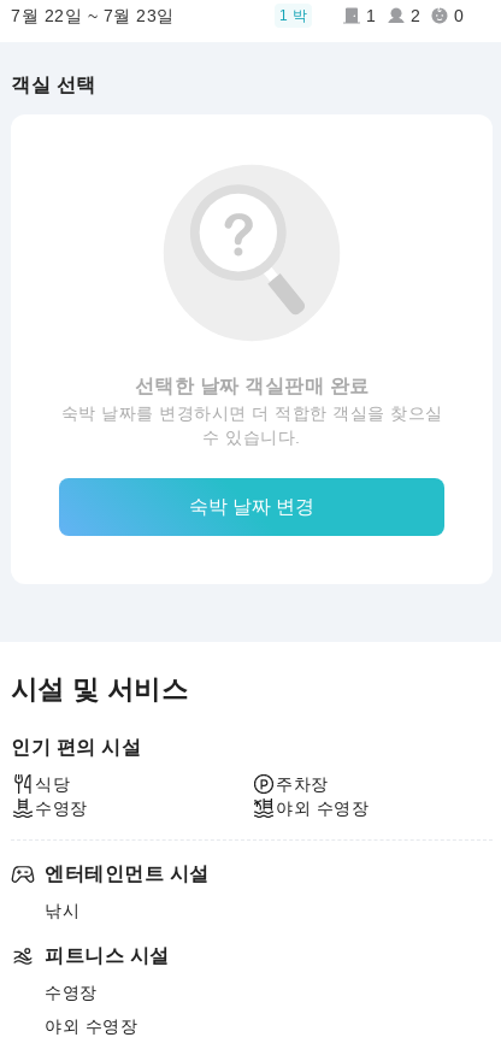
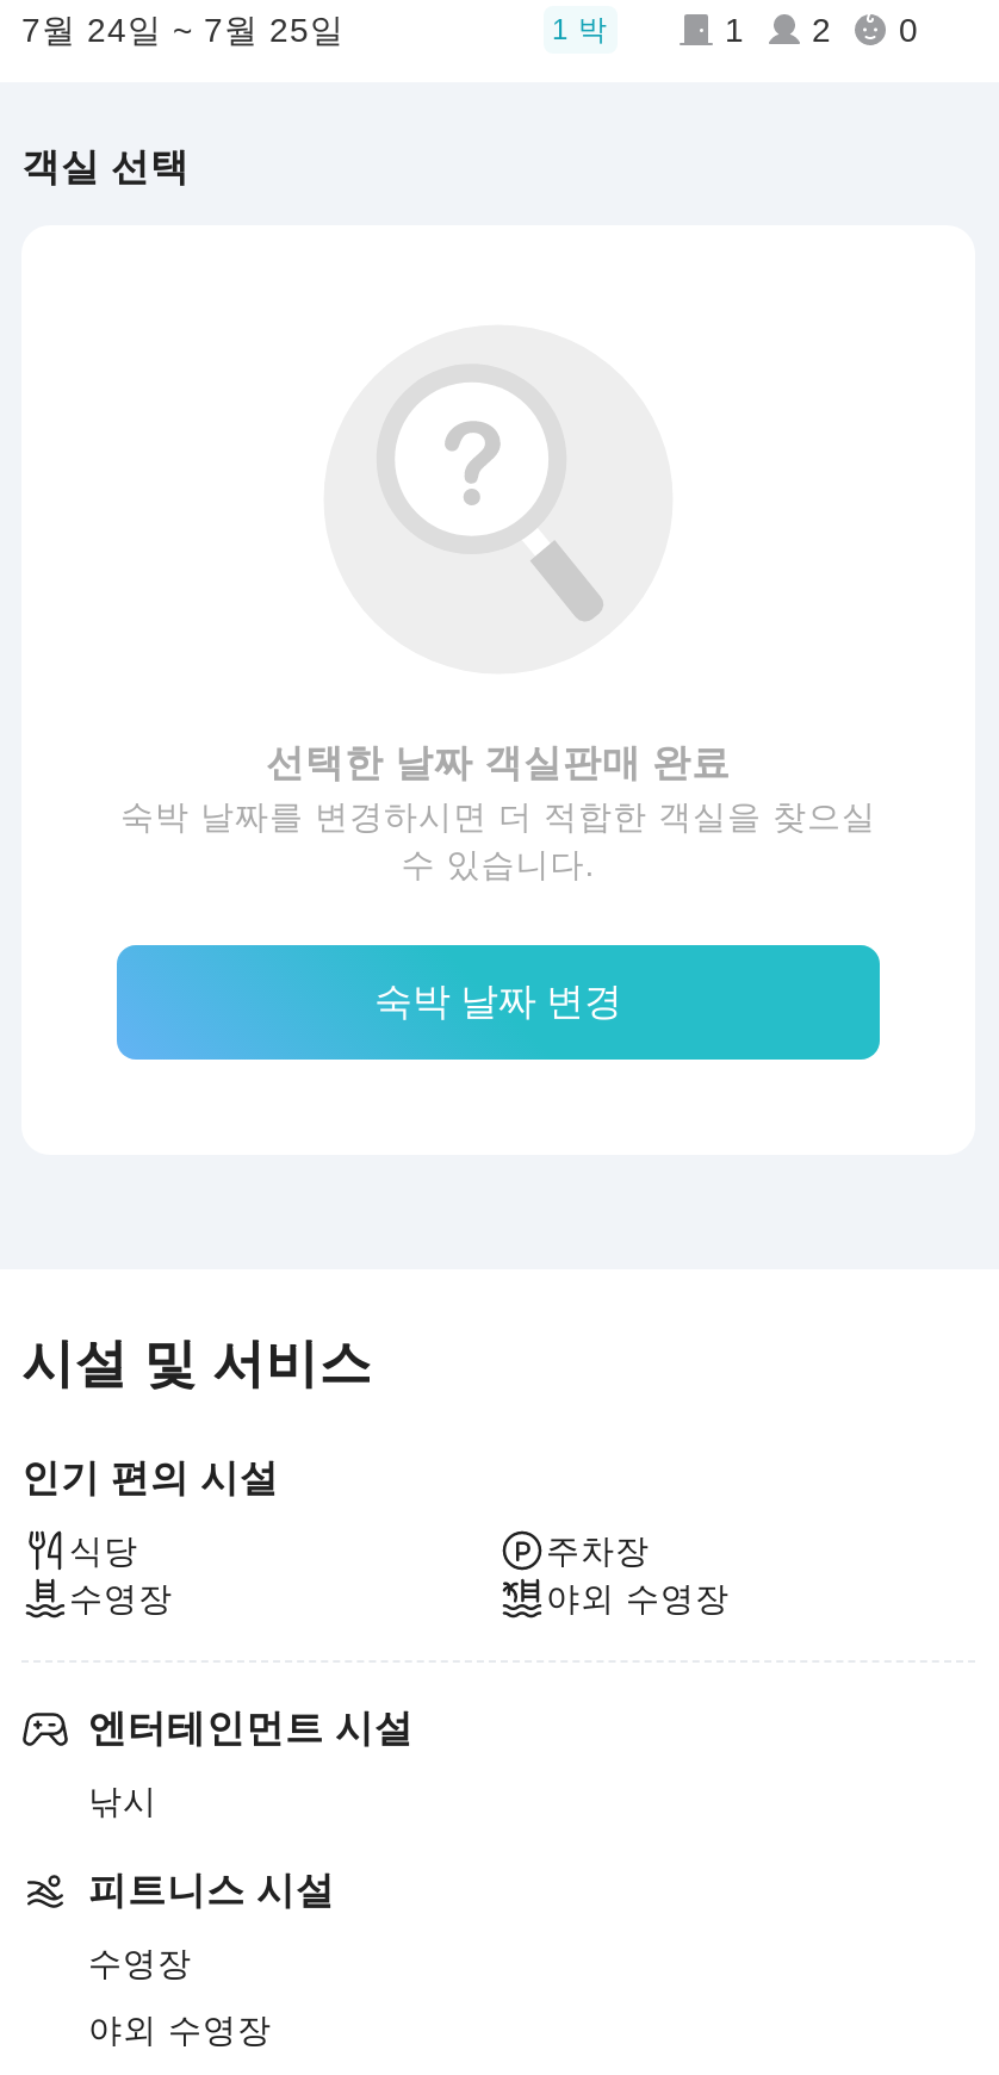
- 7월 22일 ~ 7월 23일
+ 7월 24일 ~ 7월 25일
